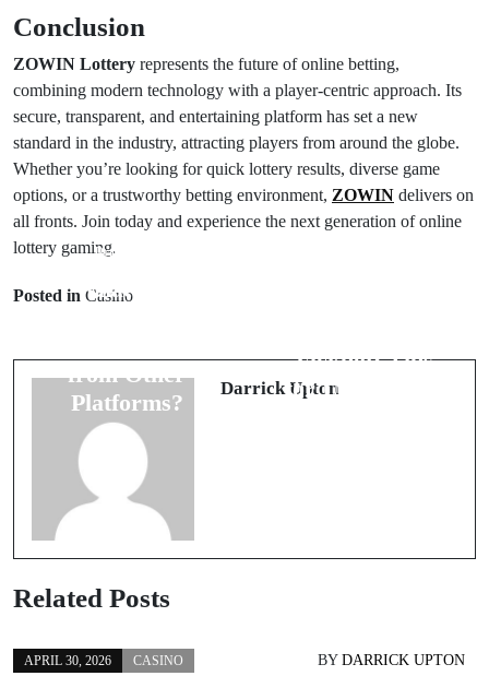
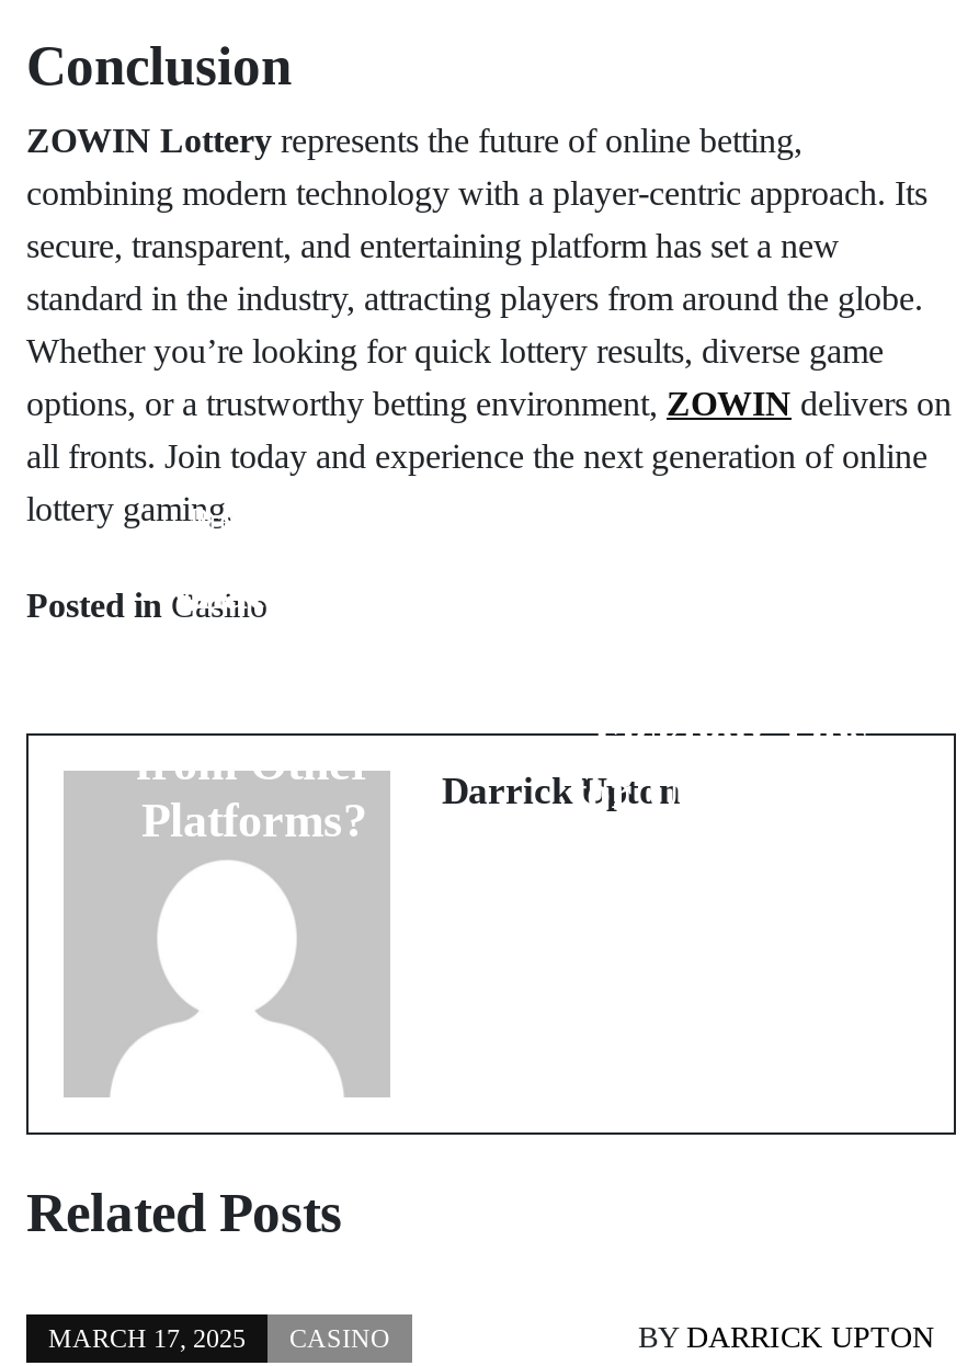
- APRIL 30, 2026 CASINO
+ MARCH 17, 2025 CASINO
